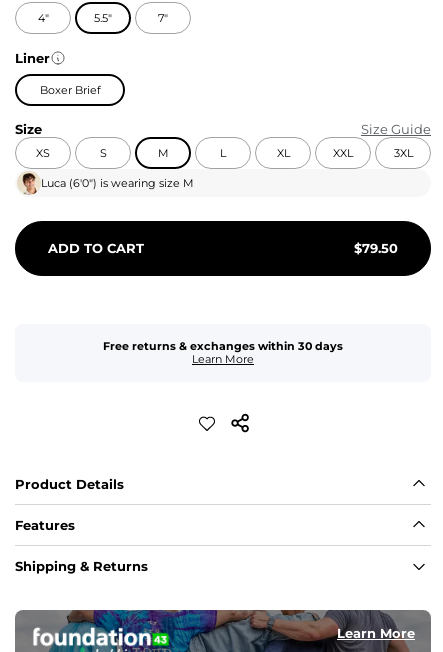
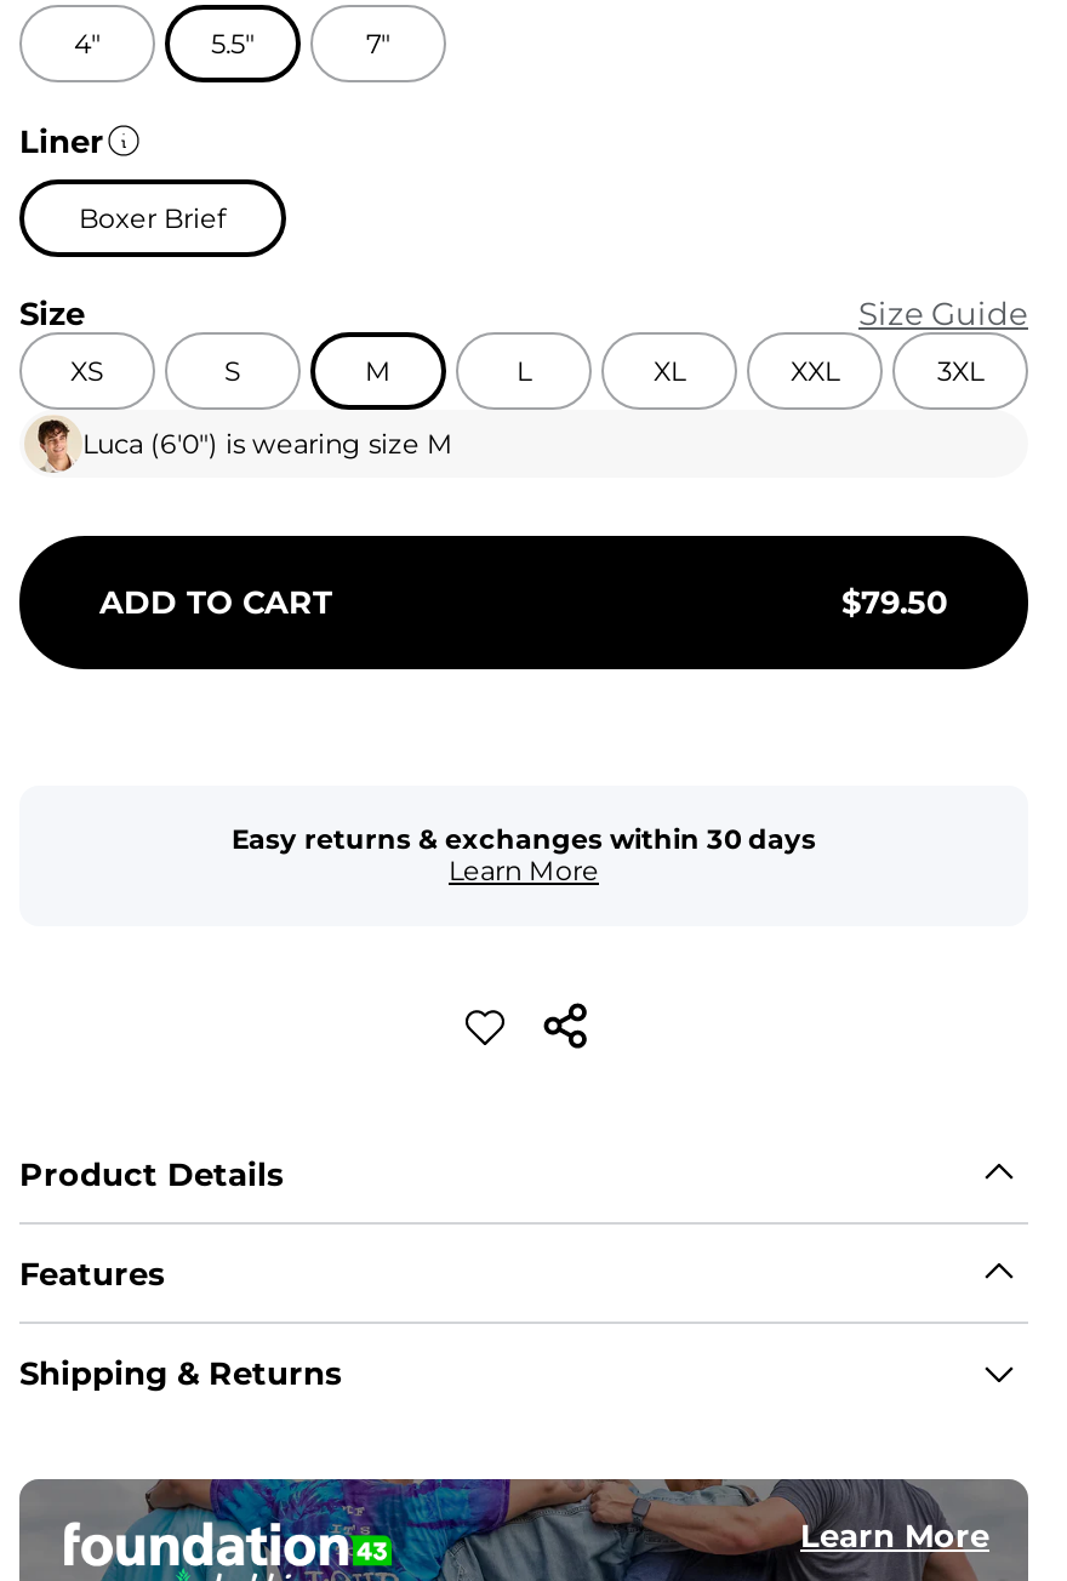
- Free returns & exchanges within 30 days
+ Easy returns & exchanges within 30 days
